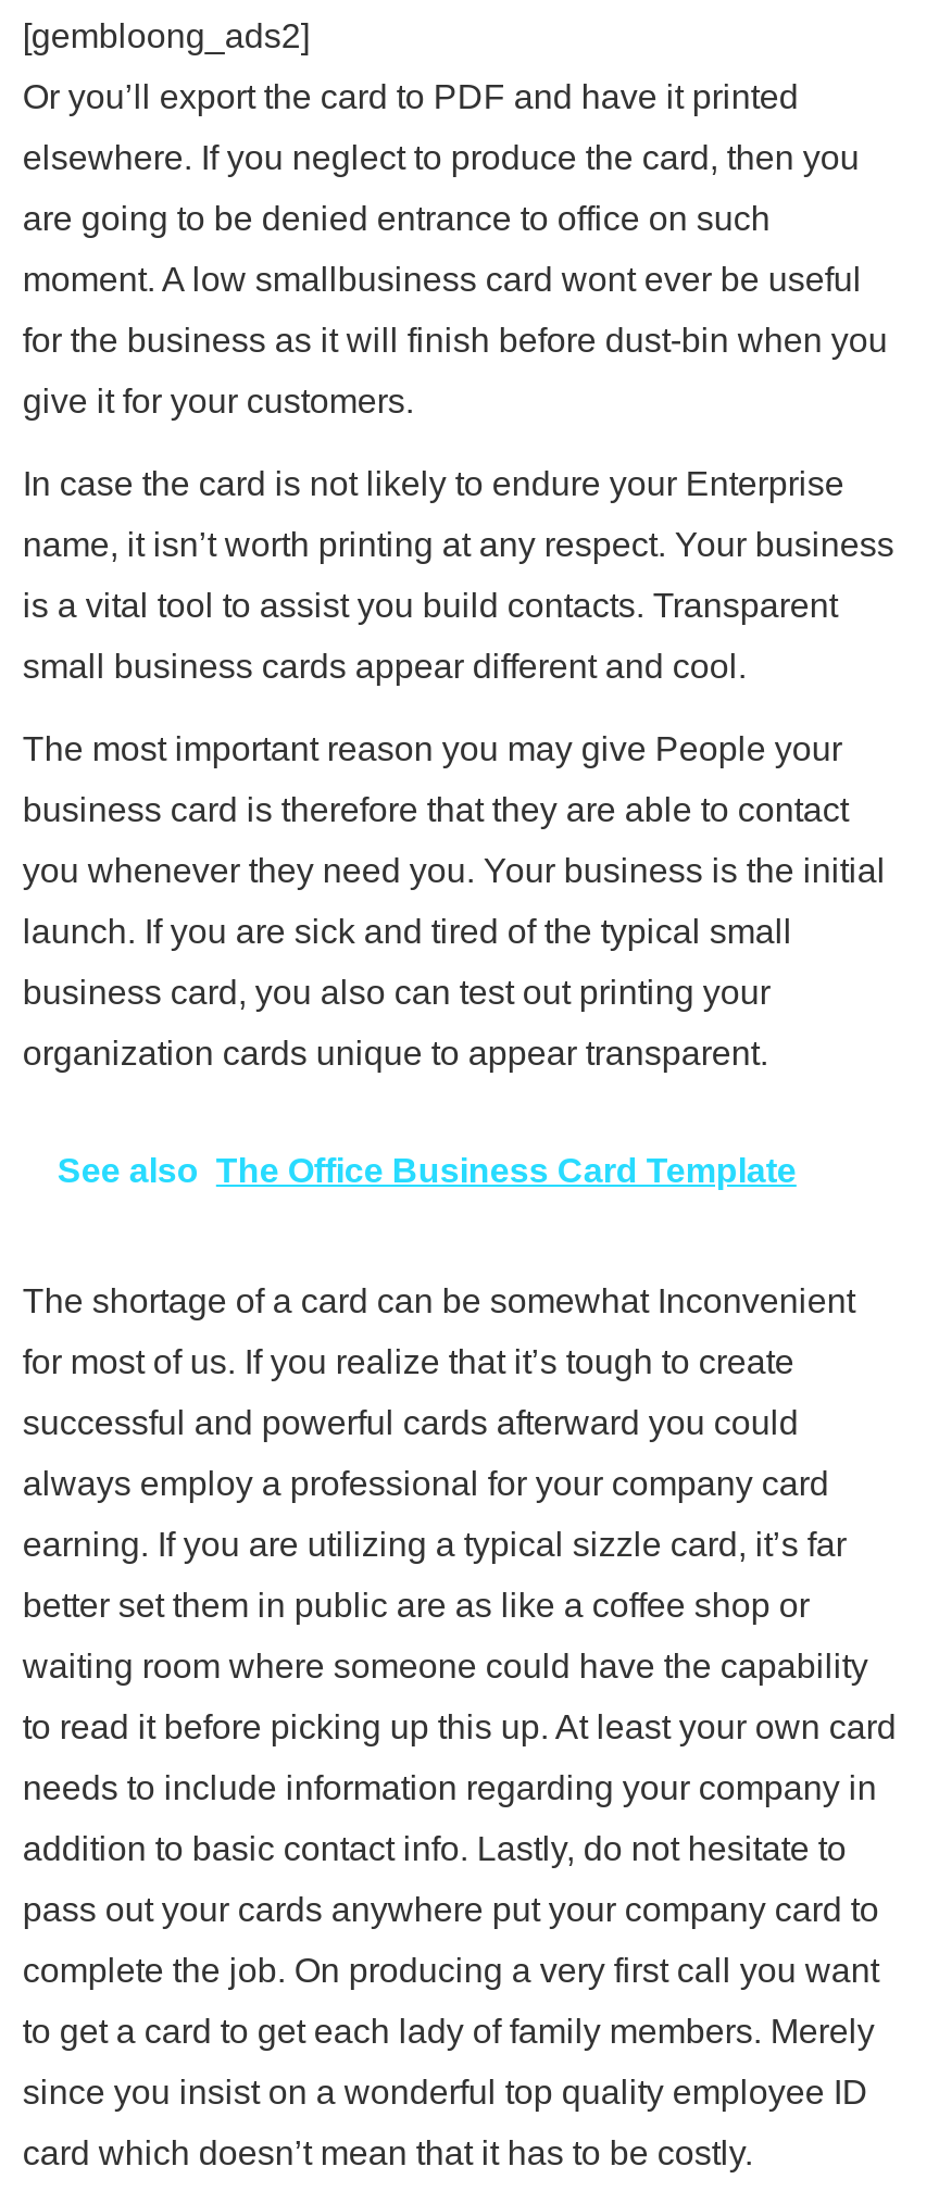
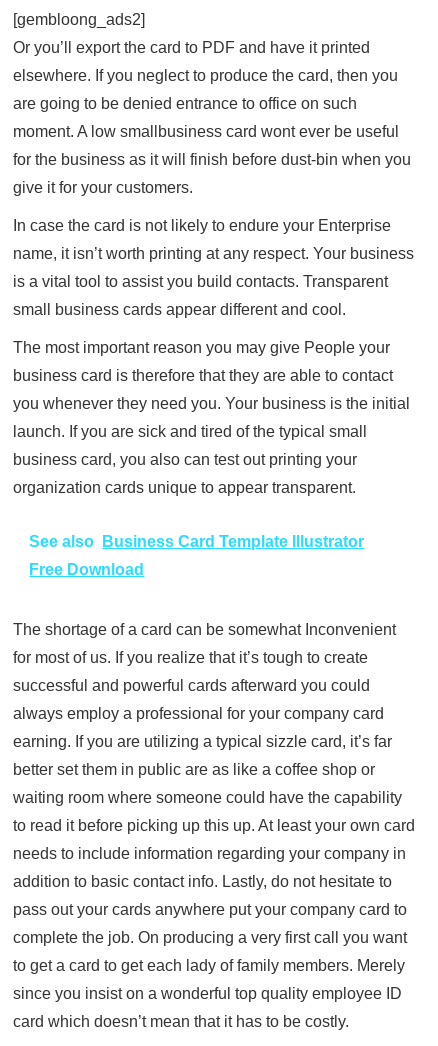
- See also The Office Business Card Template
+ See also Business Card Template Illustrator
+ Free Download
